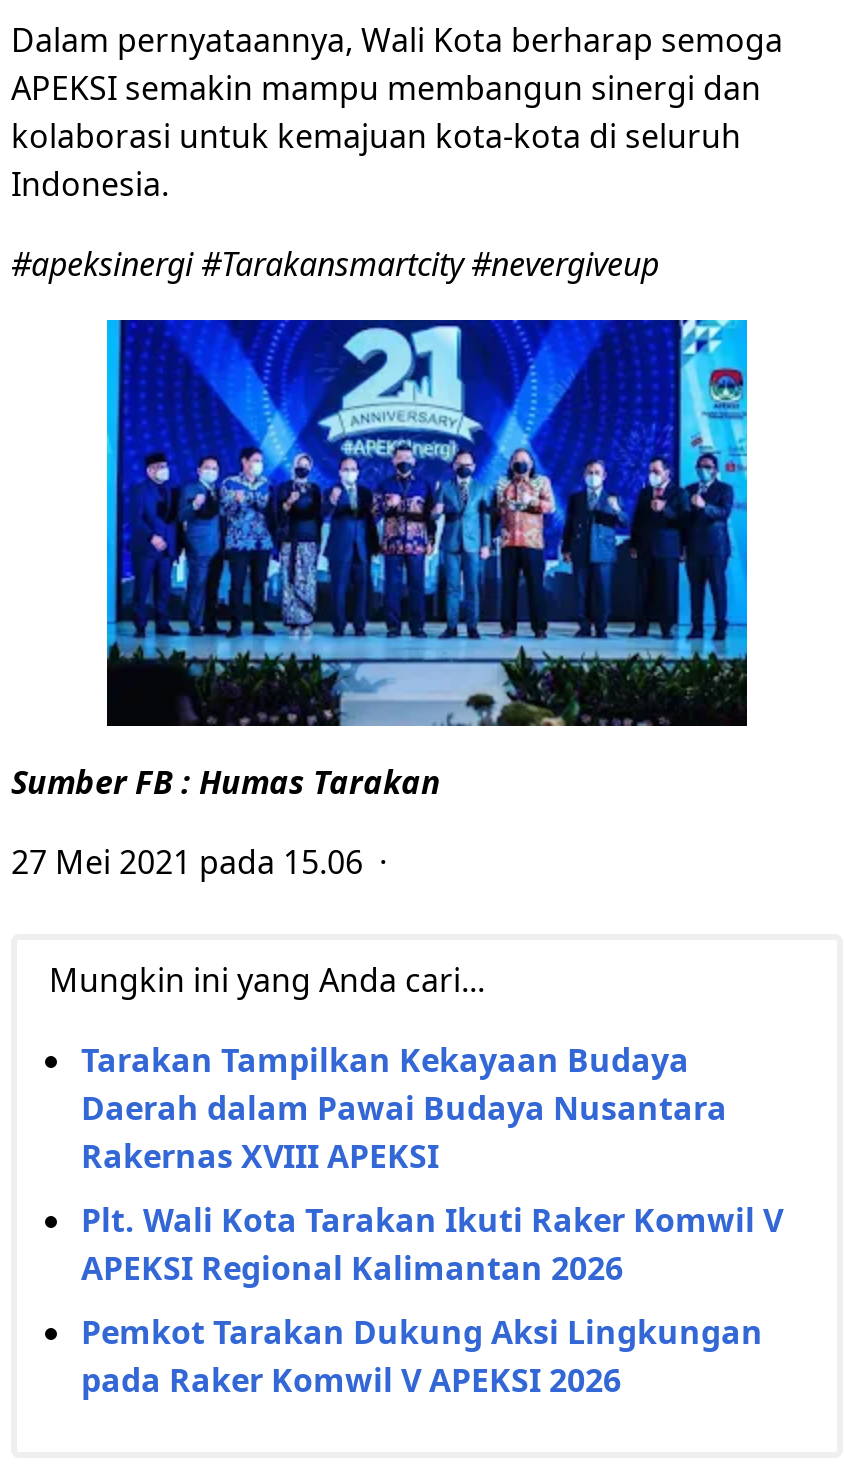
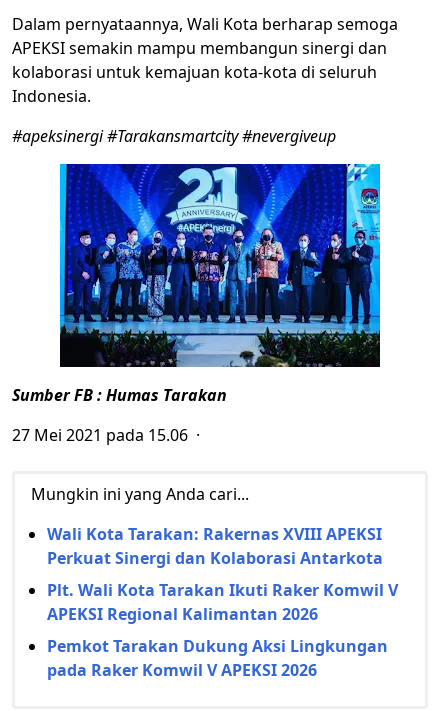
- Tarakan Tampilkan Kekayaan Budaya
- Daerah dalam Pawai Budaya Nusantara
- Rakernas XVIII APEKSI
+ Wali Kota Tarakan: Rakernas XVIII APEKSI
+ Perkuat Sinergi dan Kolaborasi Antarkota
